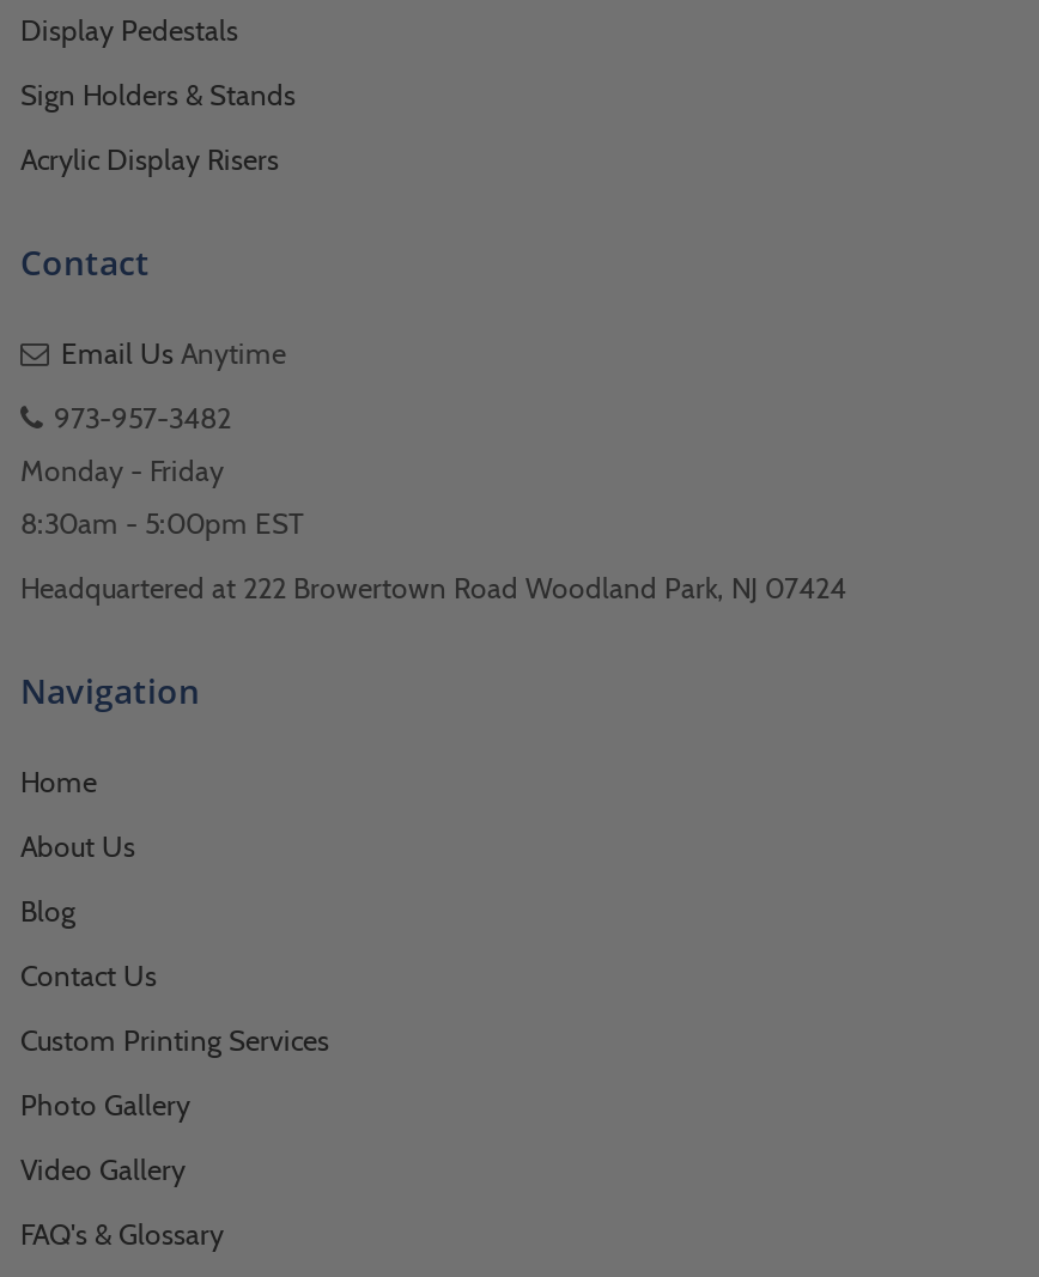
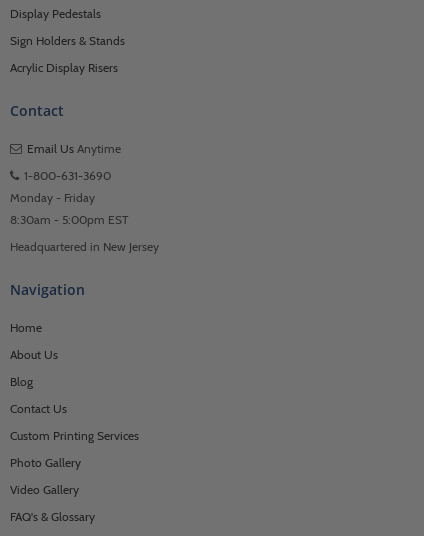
- 973-957-3482
+ 1-800-631-3690

- Headquartered at 222 Browertown Road Woodland Park, NJ 07424
+ Headquartered in New Jersey
